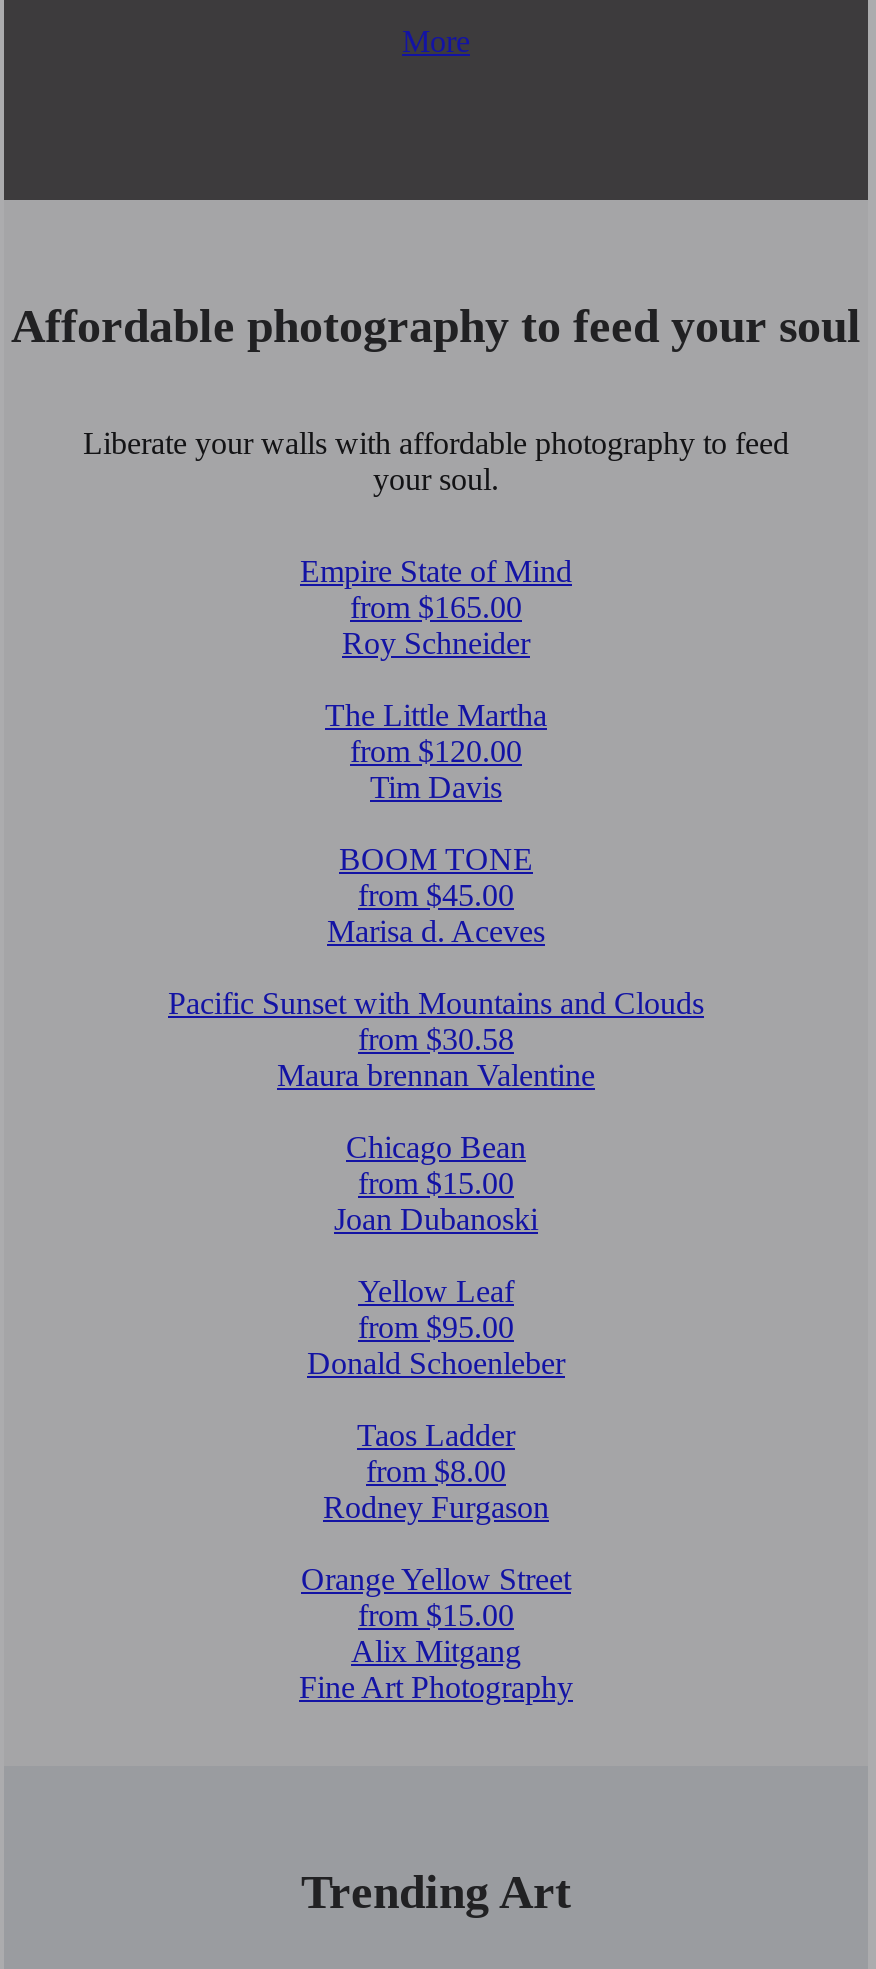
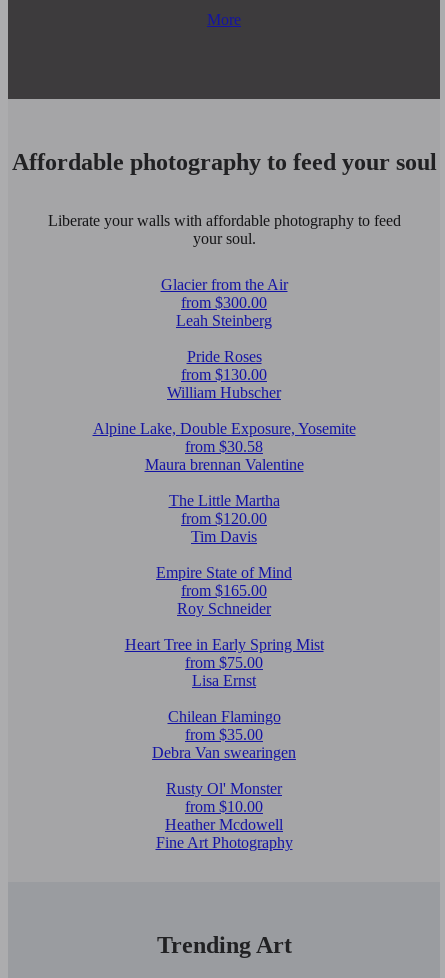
+ Glacier from the Air
+ from $300.00
+ Leah Steinberg
+ Pride Roses
+ from $130.00
+ William Hubscher
+ Alpine Lake, Double Exposure, Yosemite

moved down: Empire State of Mind | from $165.00 | Roy Schneider

moved down: The Little Martha | from $120.00 | Tim Davis

- BOOM TONE
- from $45.00
- Marisa d. Aceves
- Pacific Sunset with Mountains and Clouds
- Chicago Bean
- from $15.00
- Joan Dubanoski
- Yellow Leaf
- from $95.00
- Donald Schoenleber
- Taos Ladder
- from $8.00
- Rodney Furgason
- Orange Yellow Street
- from $15.00
- Alix Mitgang
+ Heart Tree in Early Spring Mist
+ from $75.00
+ Lisa Ernst
+ Chilean Flamingo
+ from $35.00
+ Debra Van swearingen
+ Rusty Ol' Monster
+ from $10.00
+ Heather Mcdowell

moved up: from $30.58 | Maura brennan Valentine
